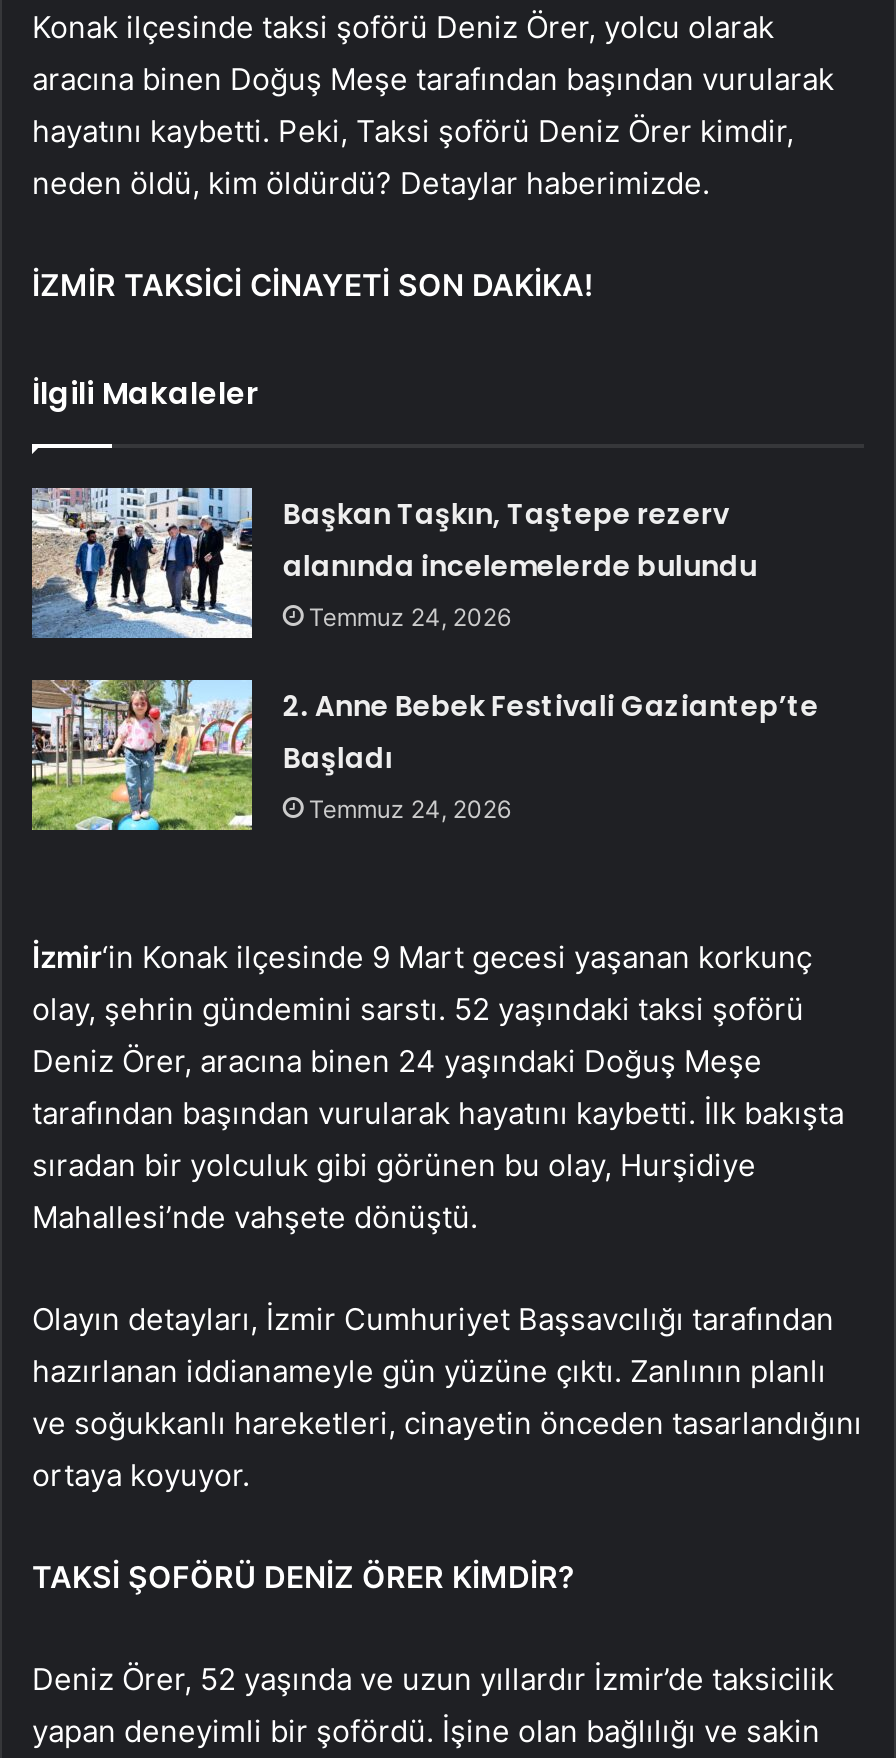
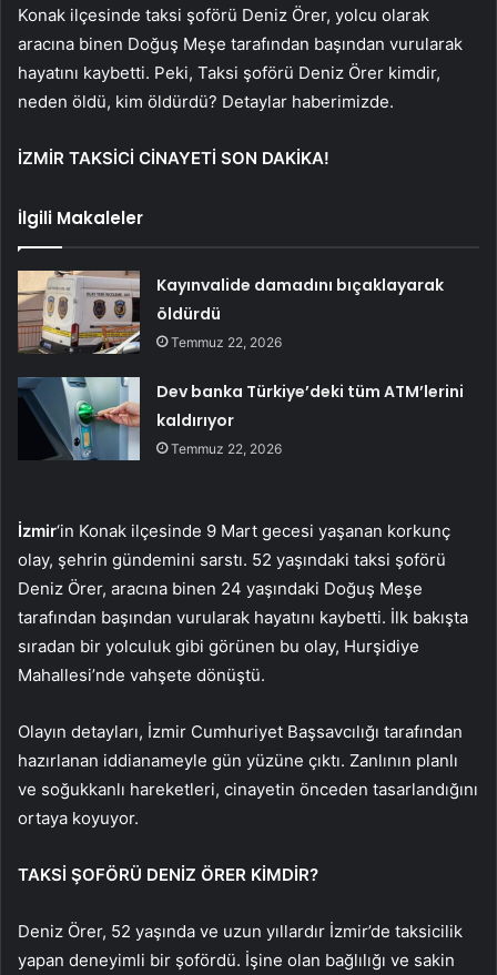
- [image]
- Başkan Taşkın, Taştepe rezerv
- alanında incelemelerde bulundu
- Temmuz 24, 2026
+ [image]
+ Kayınvalide damadını bıçaklayarak
+ öldürdü
+ Temmuz 22, 2026

- [image]
- 2. Anne Bebek Festivali Gaziantep’te
- Başladı
- Temmuz 24, 2026
+ [image]
+ Dev banka Türkiye’deki tüm ATM’lerini
+ kaldırıyor
+ Temmuz 22, 2026
